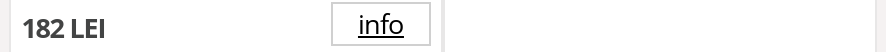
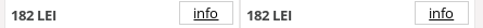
+ 182 LEI
+ info
